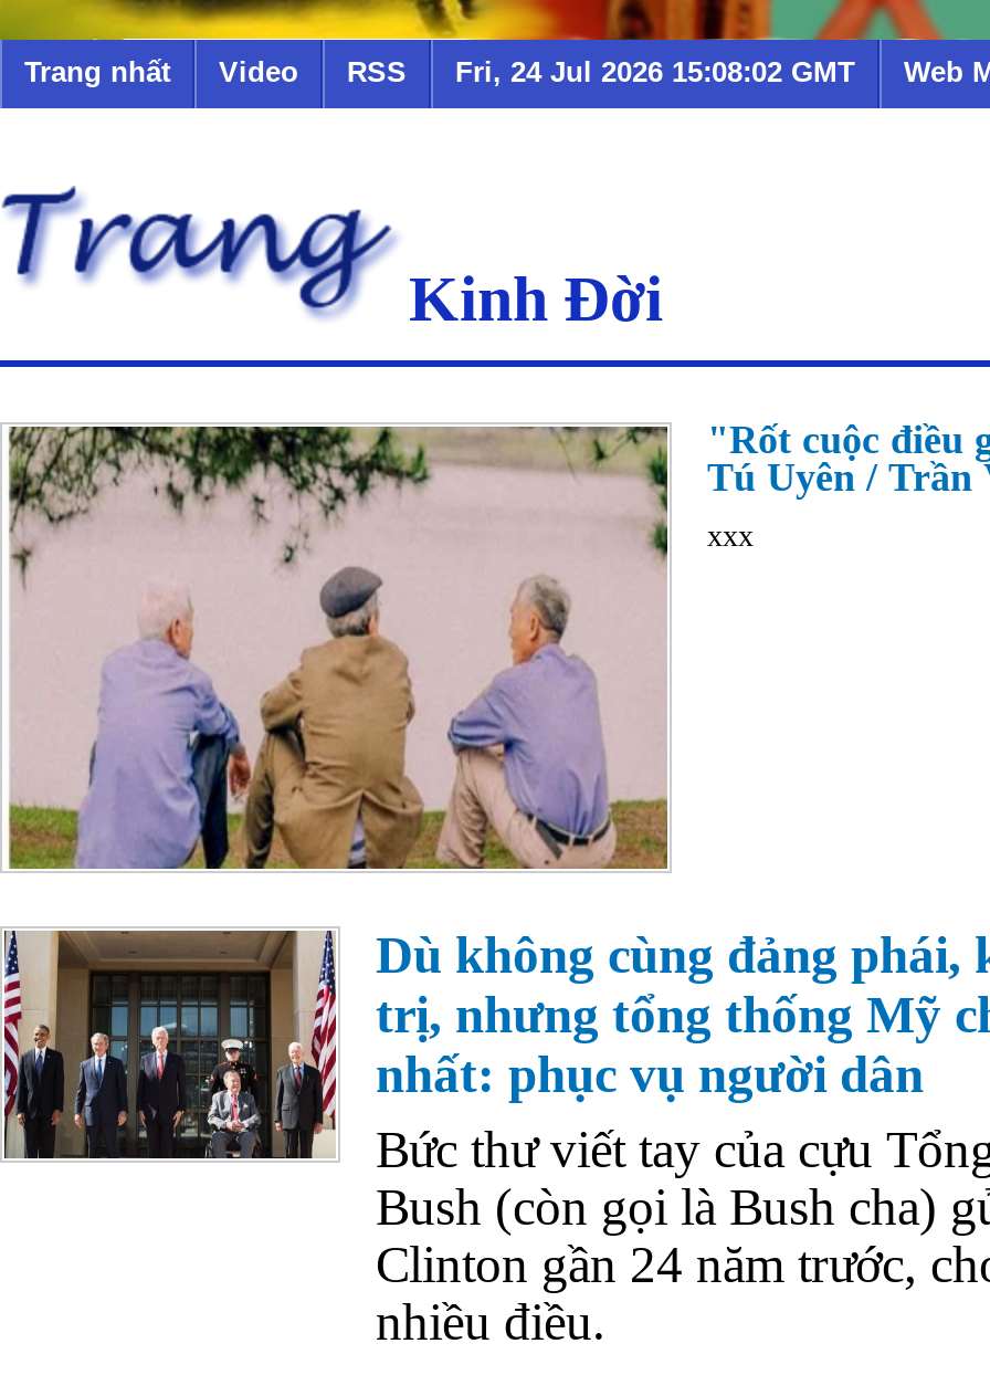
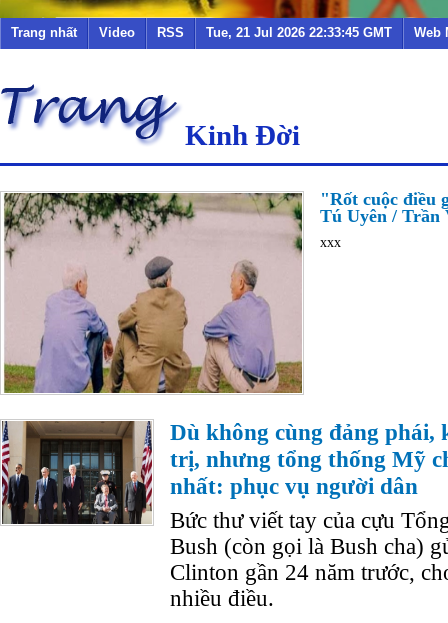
- Fri, 24 Jul 2026 15:08:02 GMT
+ Tue, 21 Jul 2026 22:33:45 GMT
